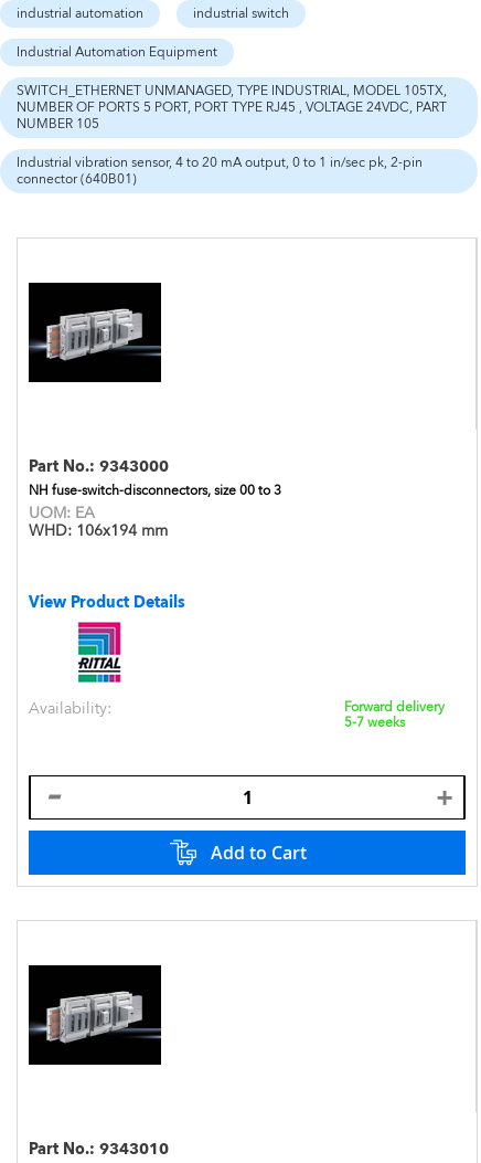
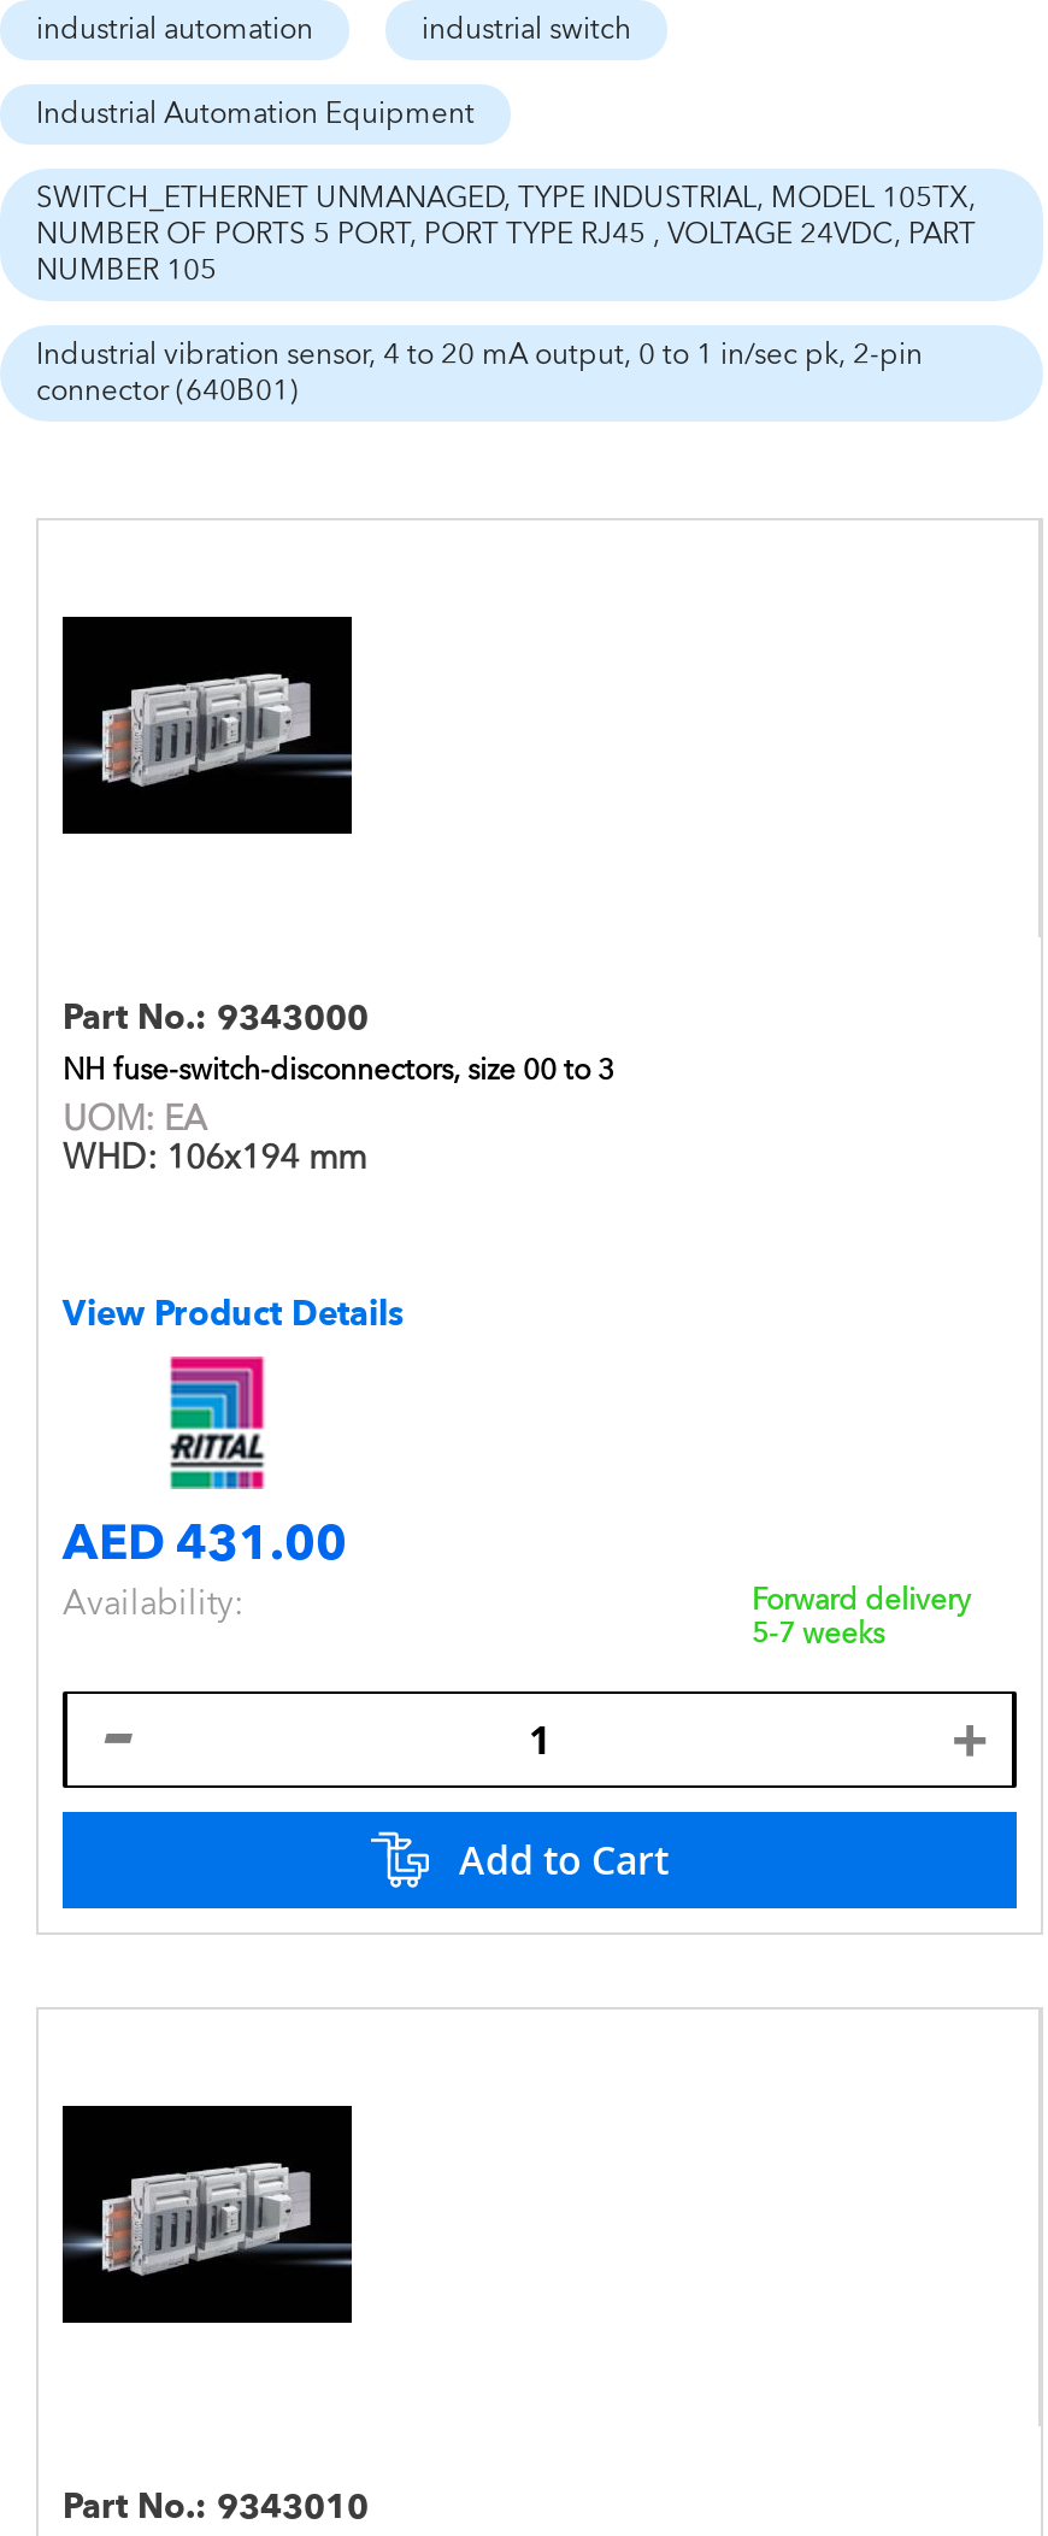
+ AED 431.00

moved down: Availability: | Forward delivery | 5-7 weeks
